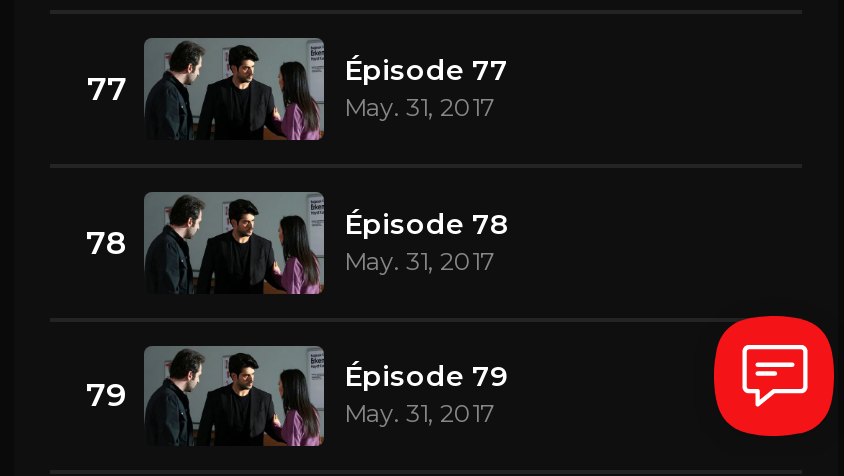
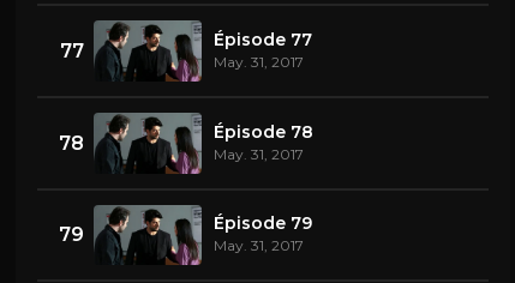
- [image]
